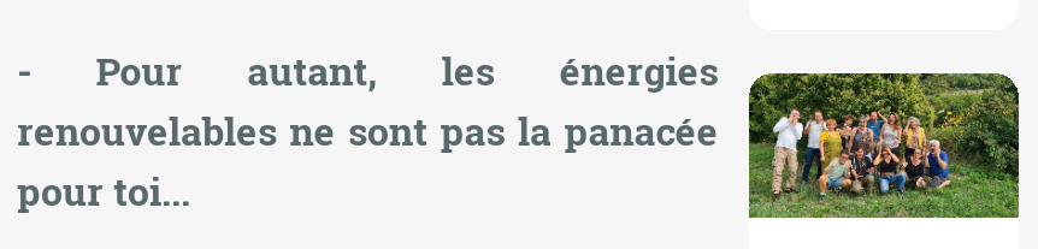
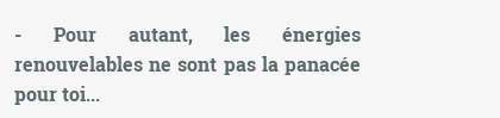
- [image]
